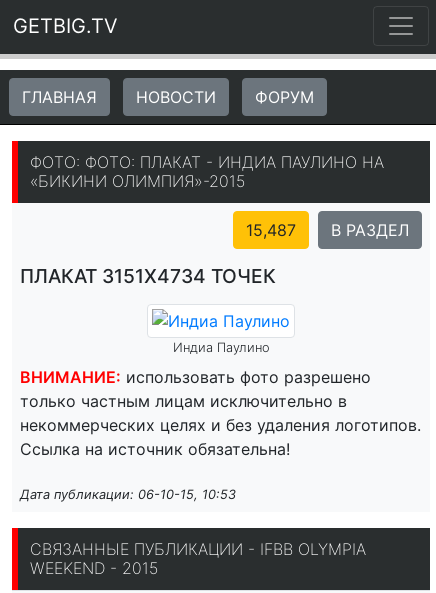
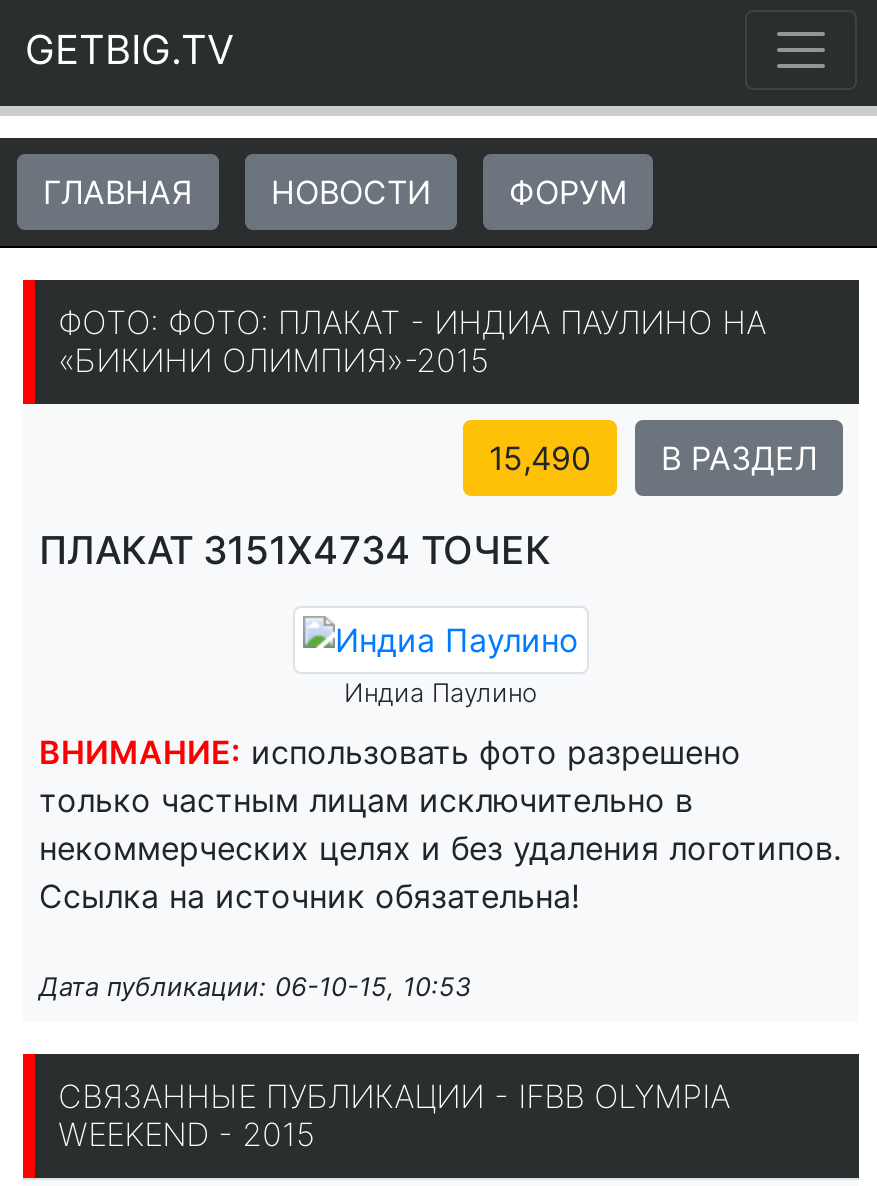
- 15,487 В РАЗДЕЛ
+ 15,490 В РАЗДЕЛ
